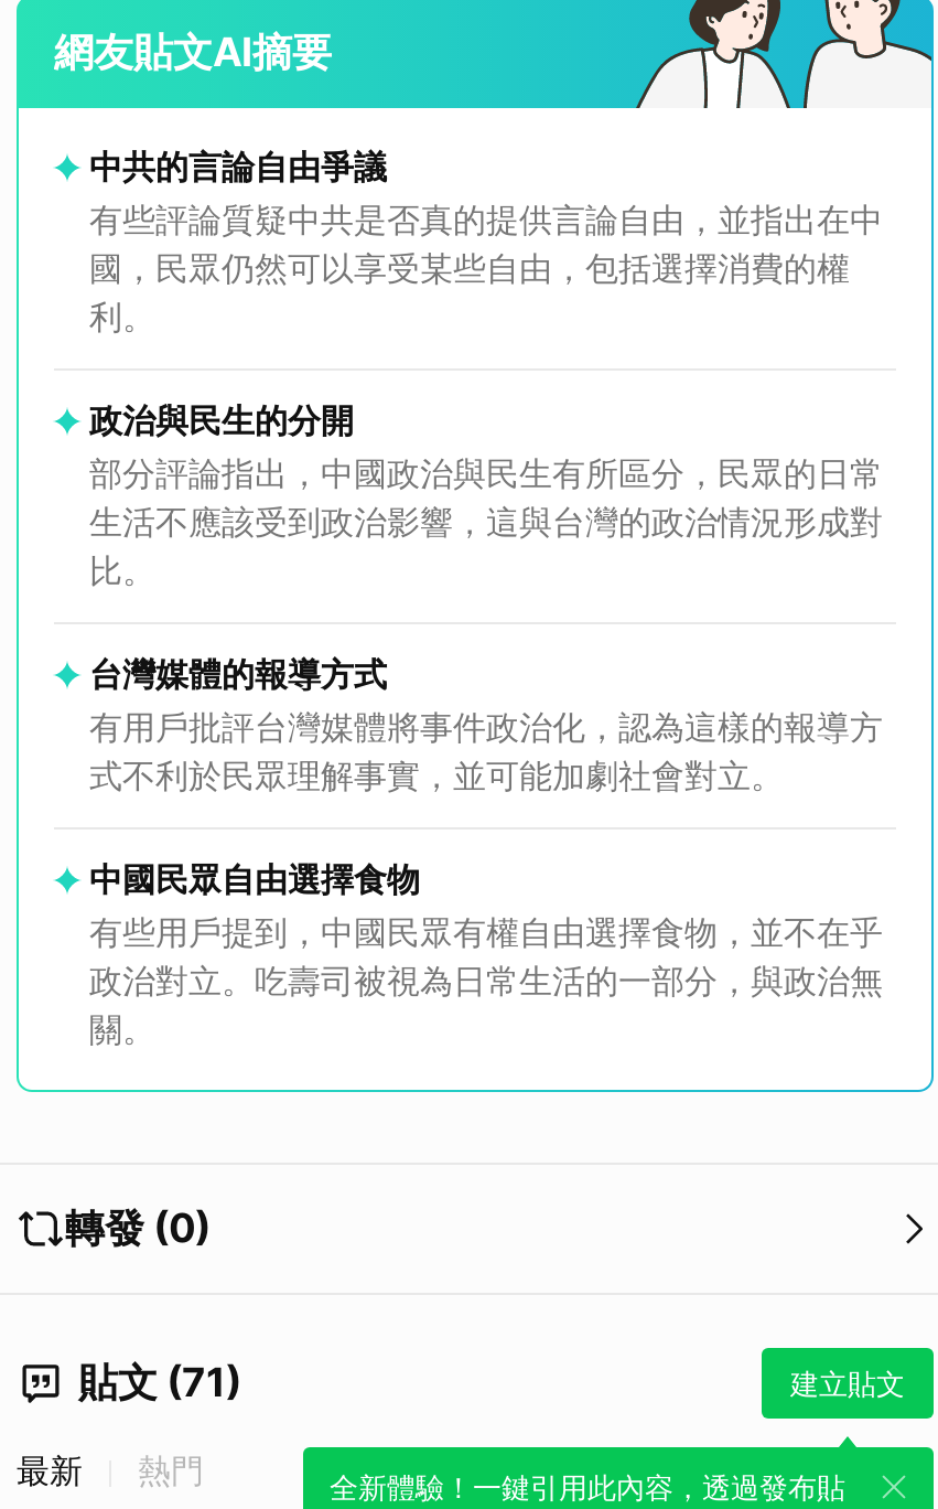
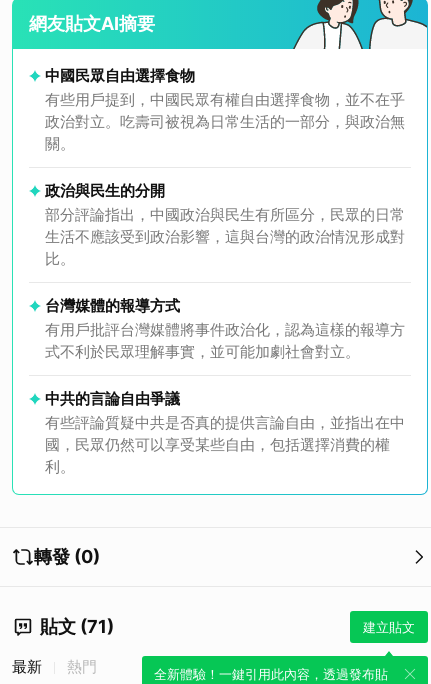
moved down: 中共的言論自由爭議 | 有些評論質疑中共是否真的提供言論自由，並指出在中 | 國，民眾仍然可以享受某些自由，包括選擇消費的權 | 利。

moved up: 中國民眾自由選擇食物 | 有些用戶提到，中國民眾有權自由選擇食物，並不在乎 | 政治對立。吃壽司被視為日常生活的一部分，與政治無 | 關。
